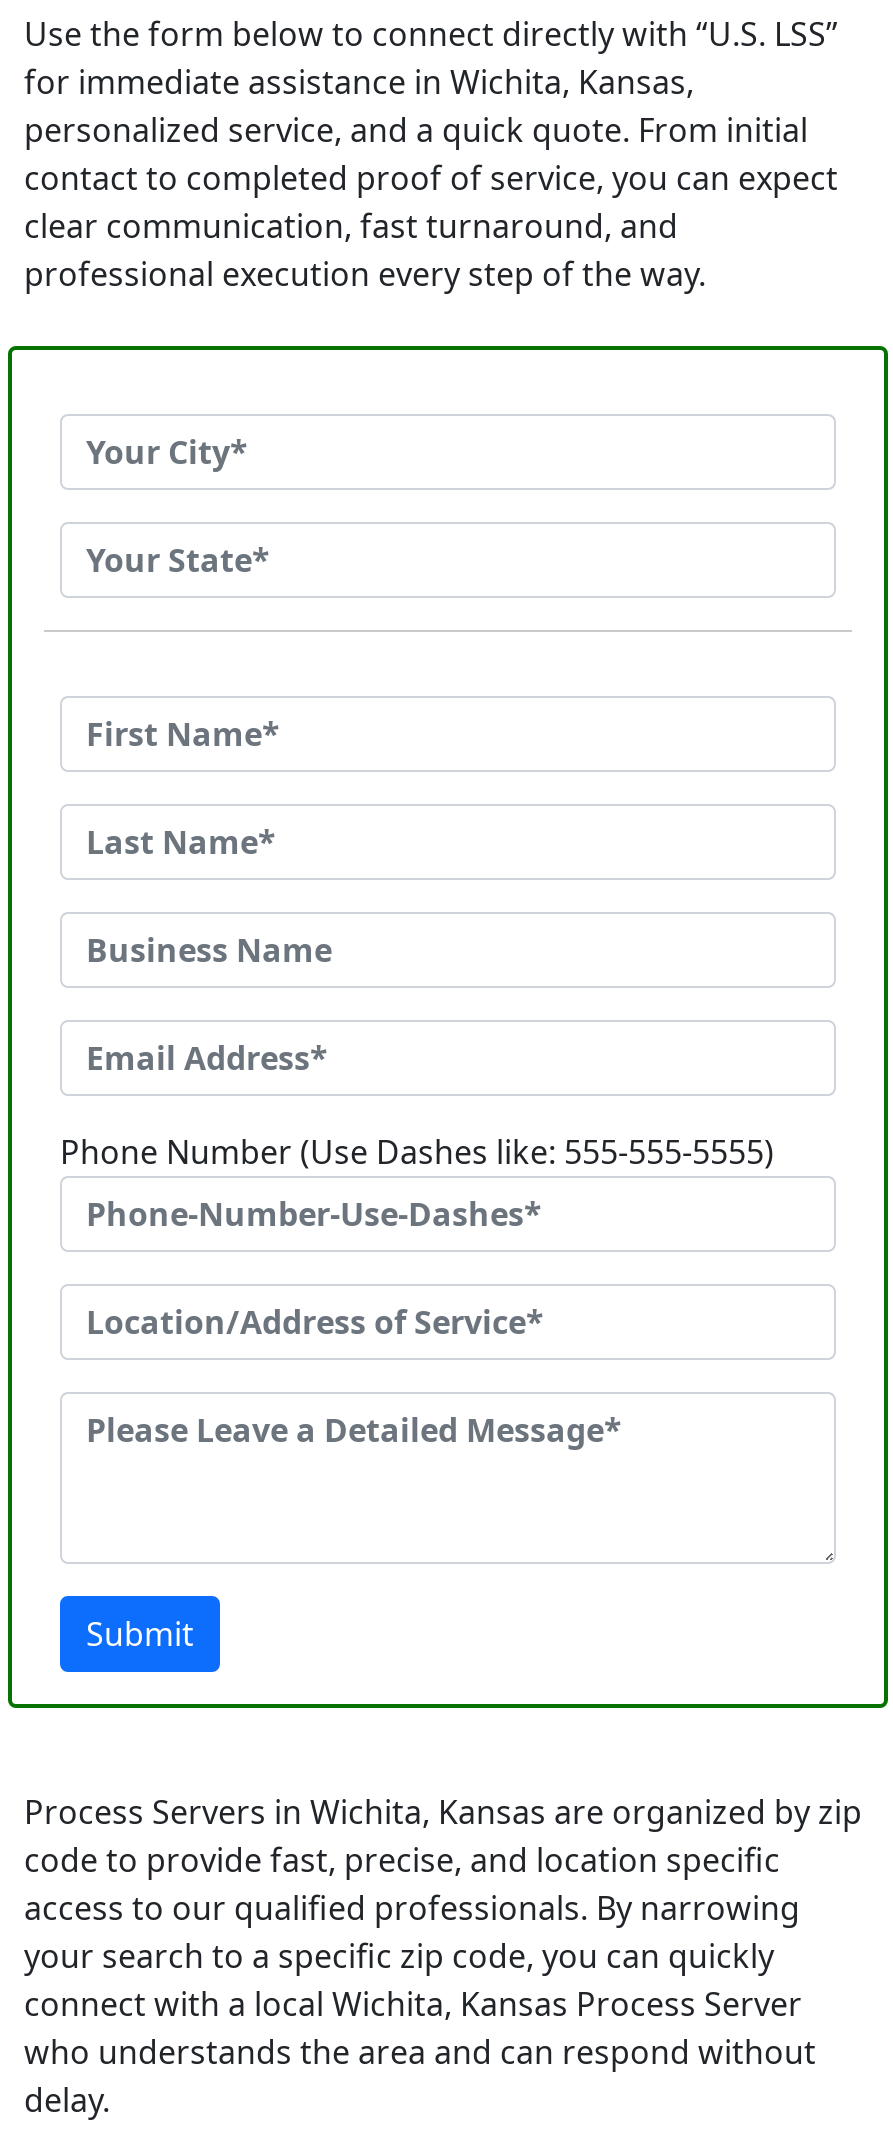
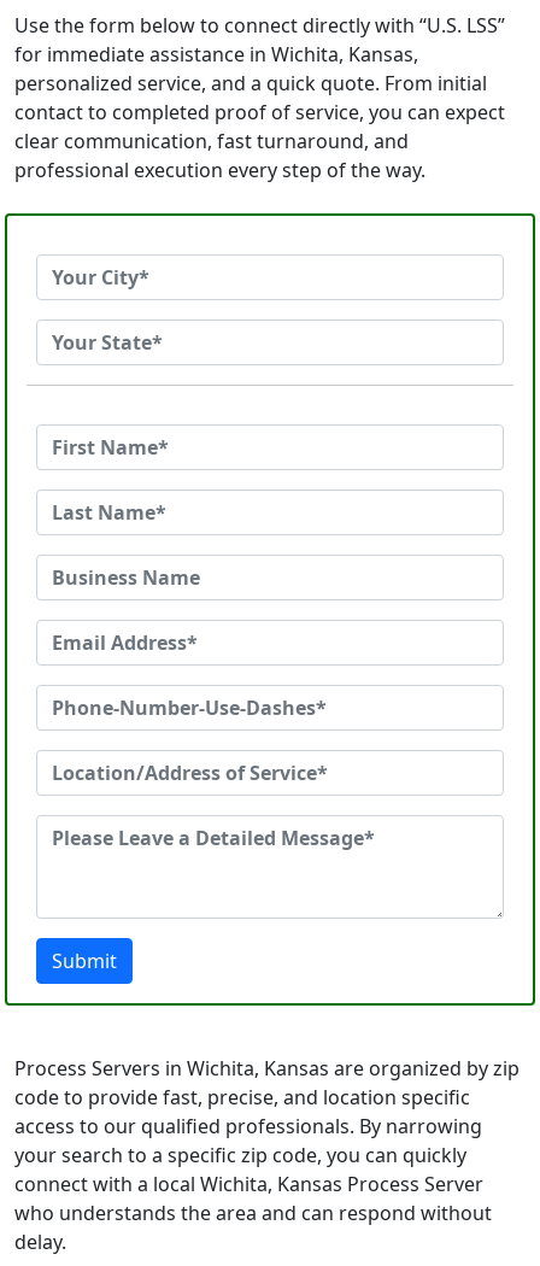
- Phone Number (Use Dashes like: 555-555-5555)
